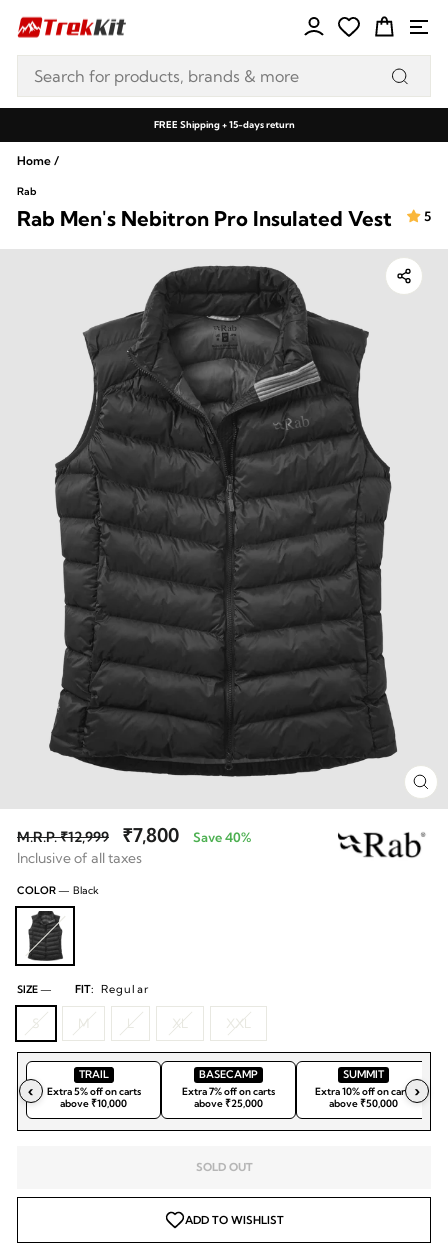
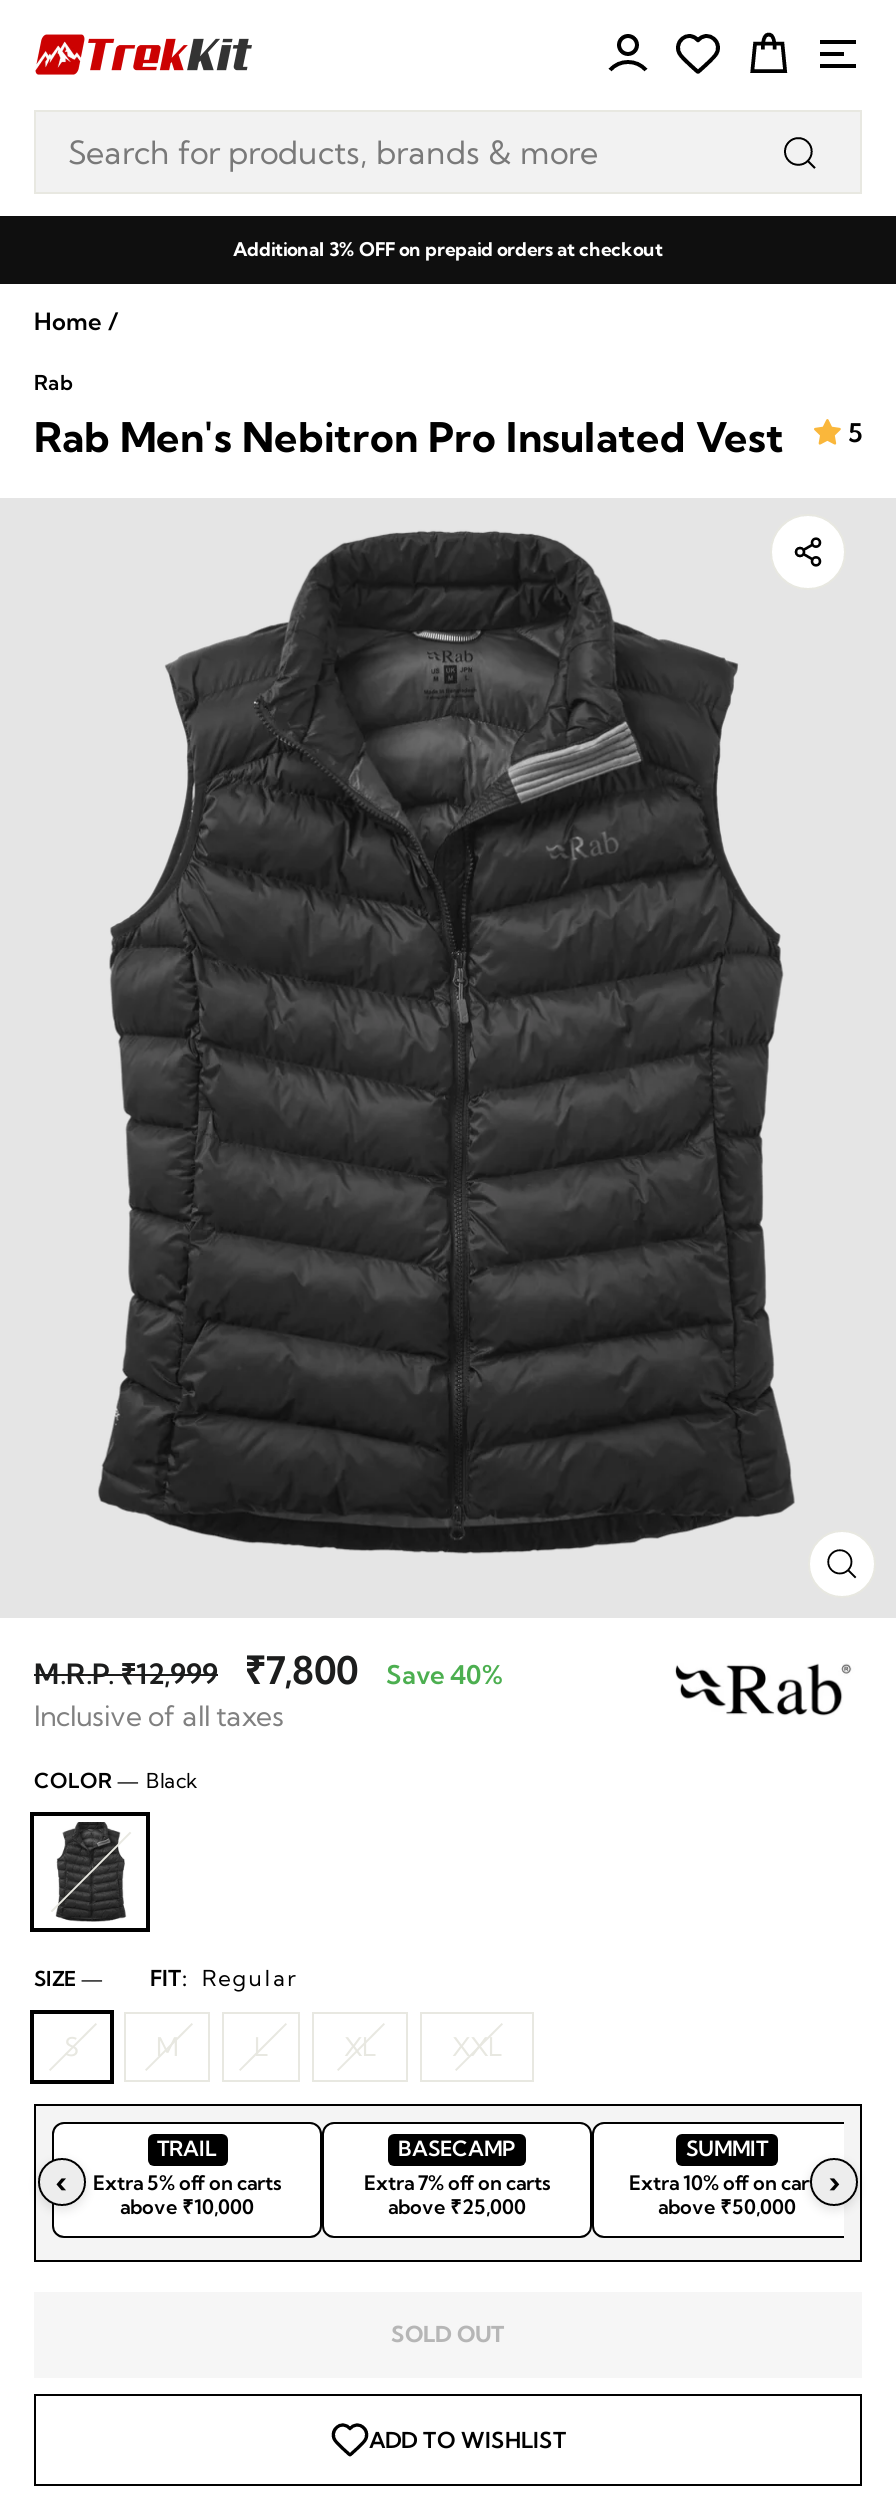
- FREE Shipping + 15-days return
+ Additional 3% OFF on prepaid orders at checkout
